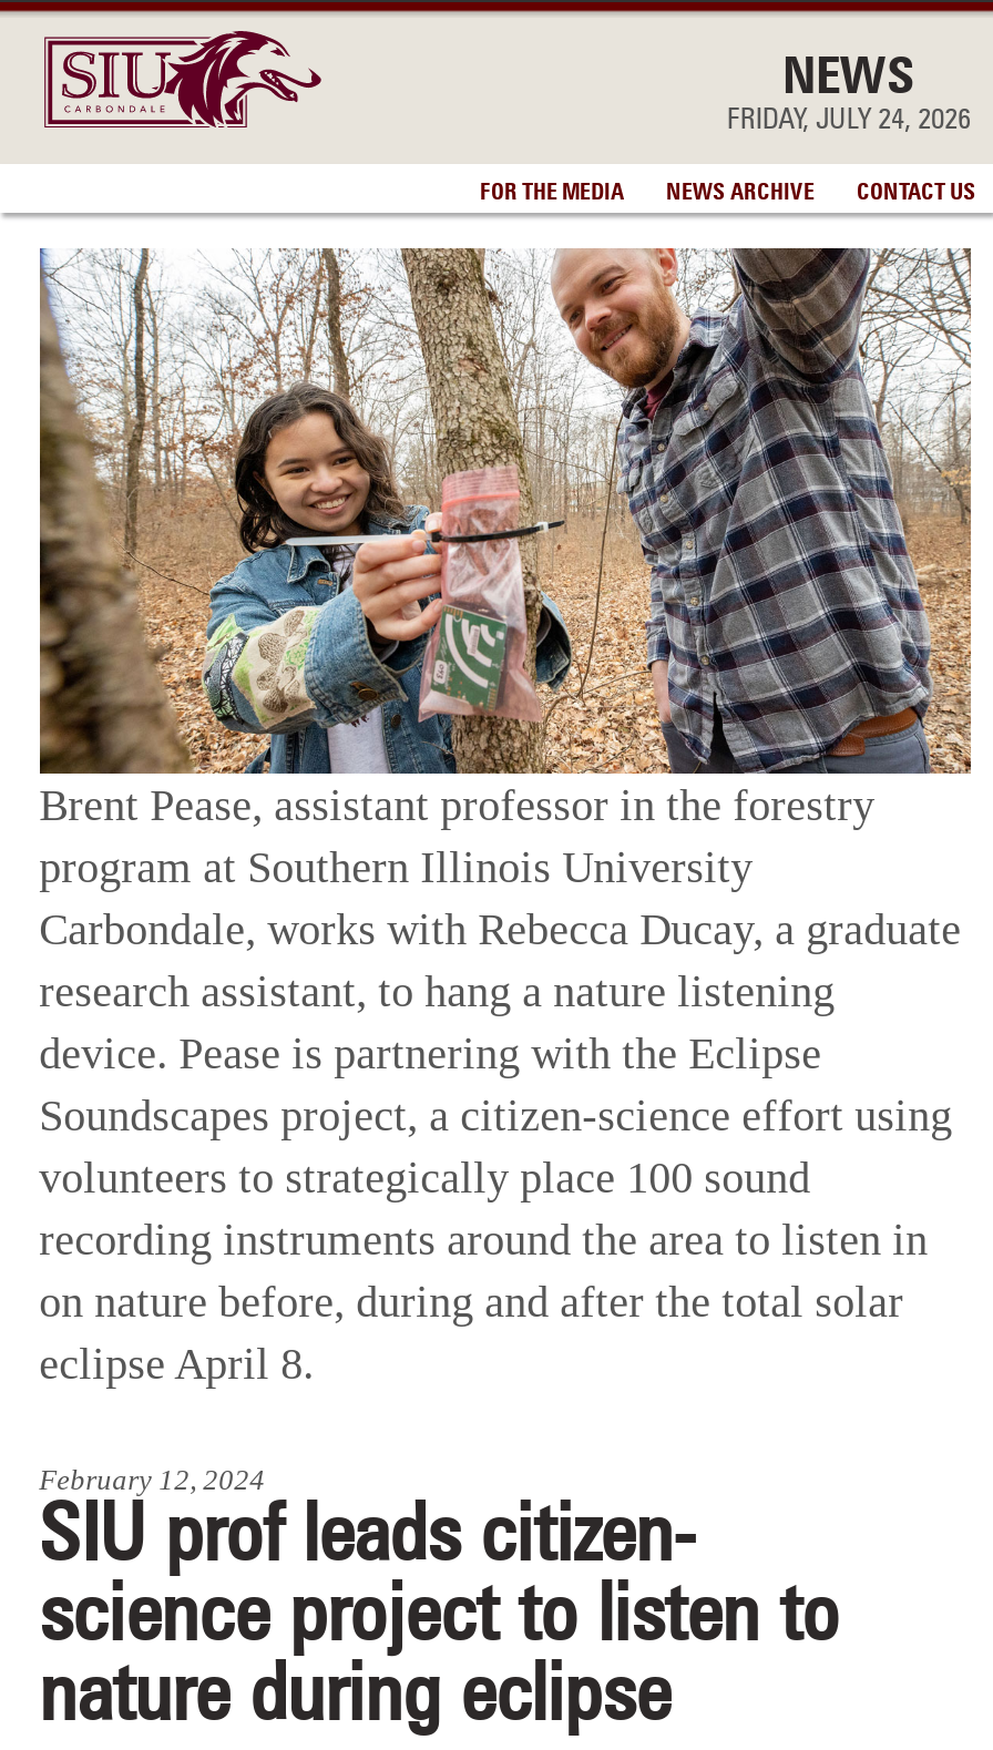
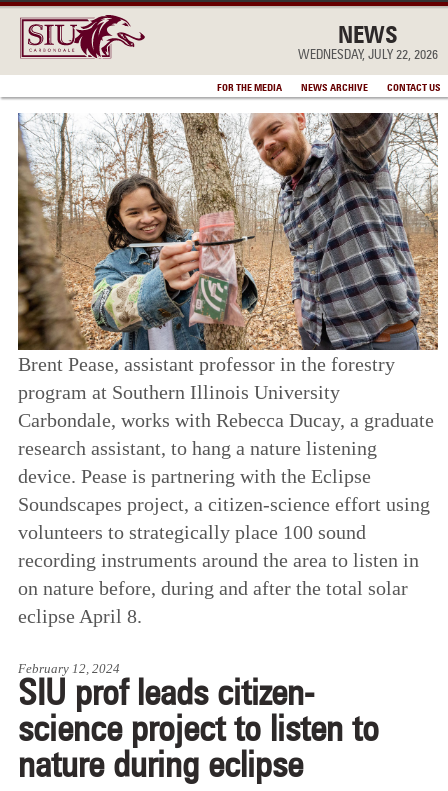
- FRIDAY, JULY 24, 2026
+ WEDNESDAY, JULY 22, 2026
